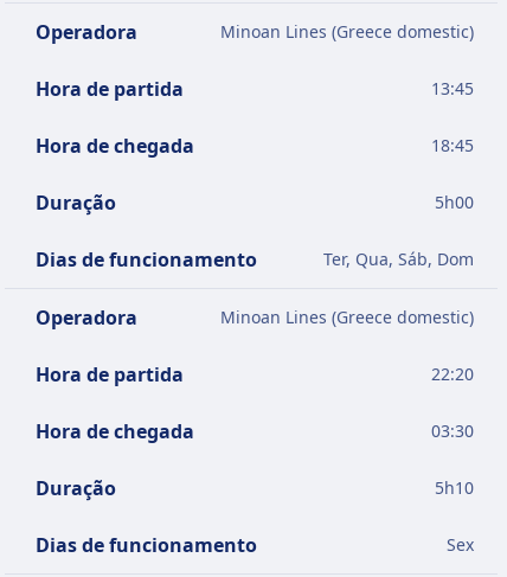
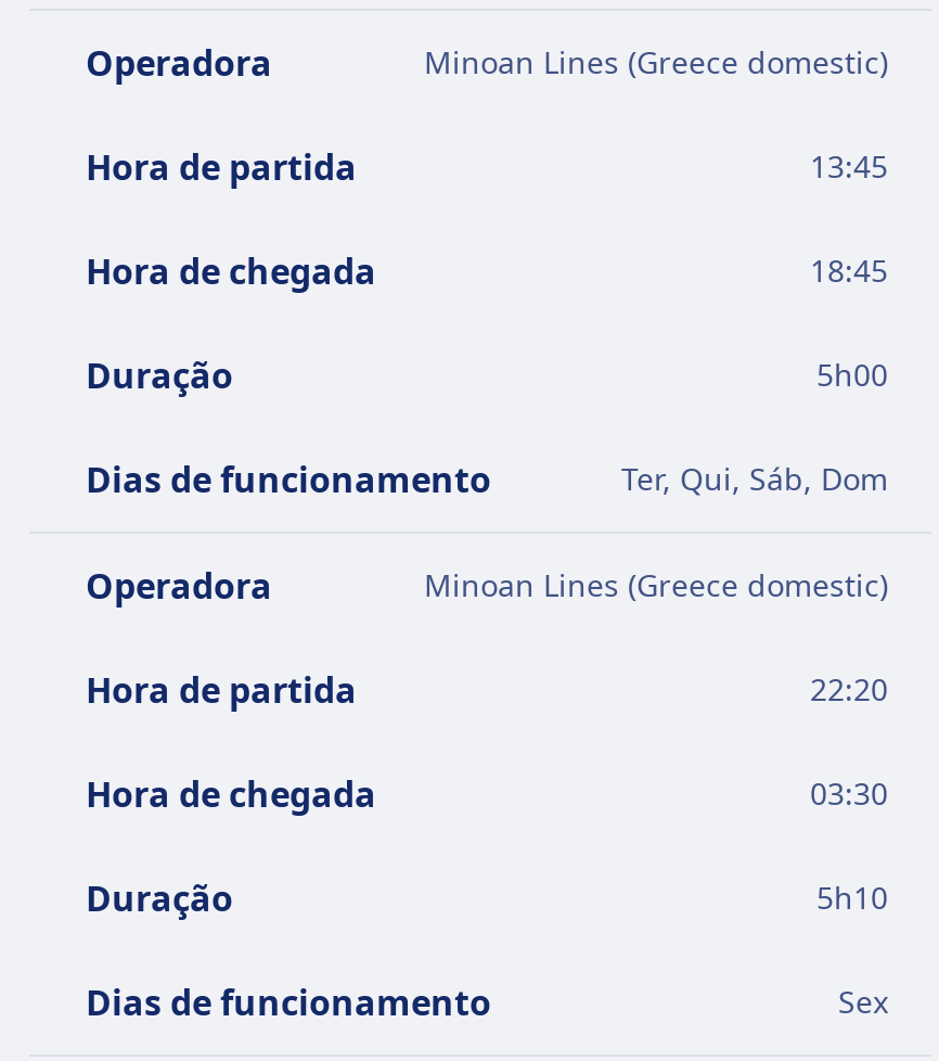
- Ter, Qua, Sáb, Dom
+ Ter, Qui, Sáb, Dom
